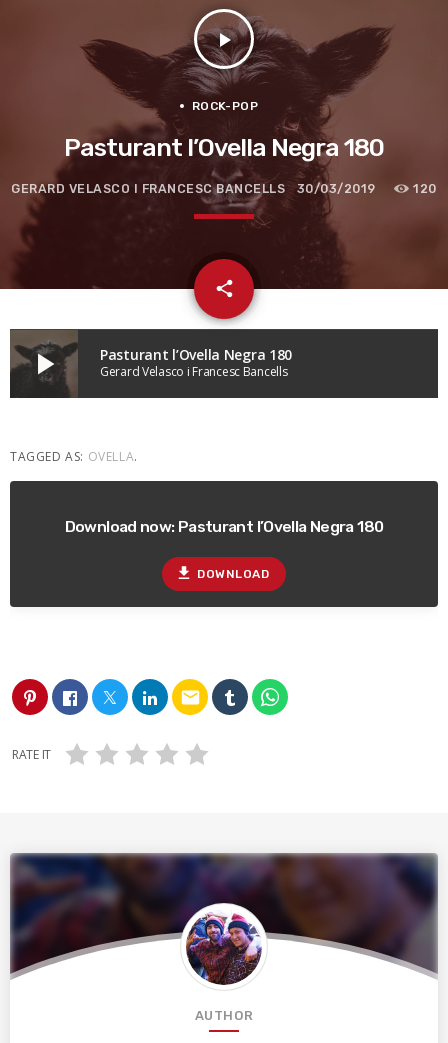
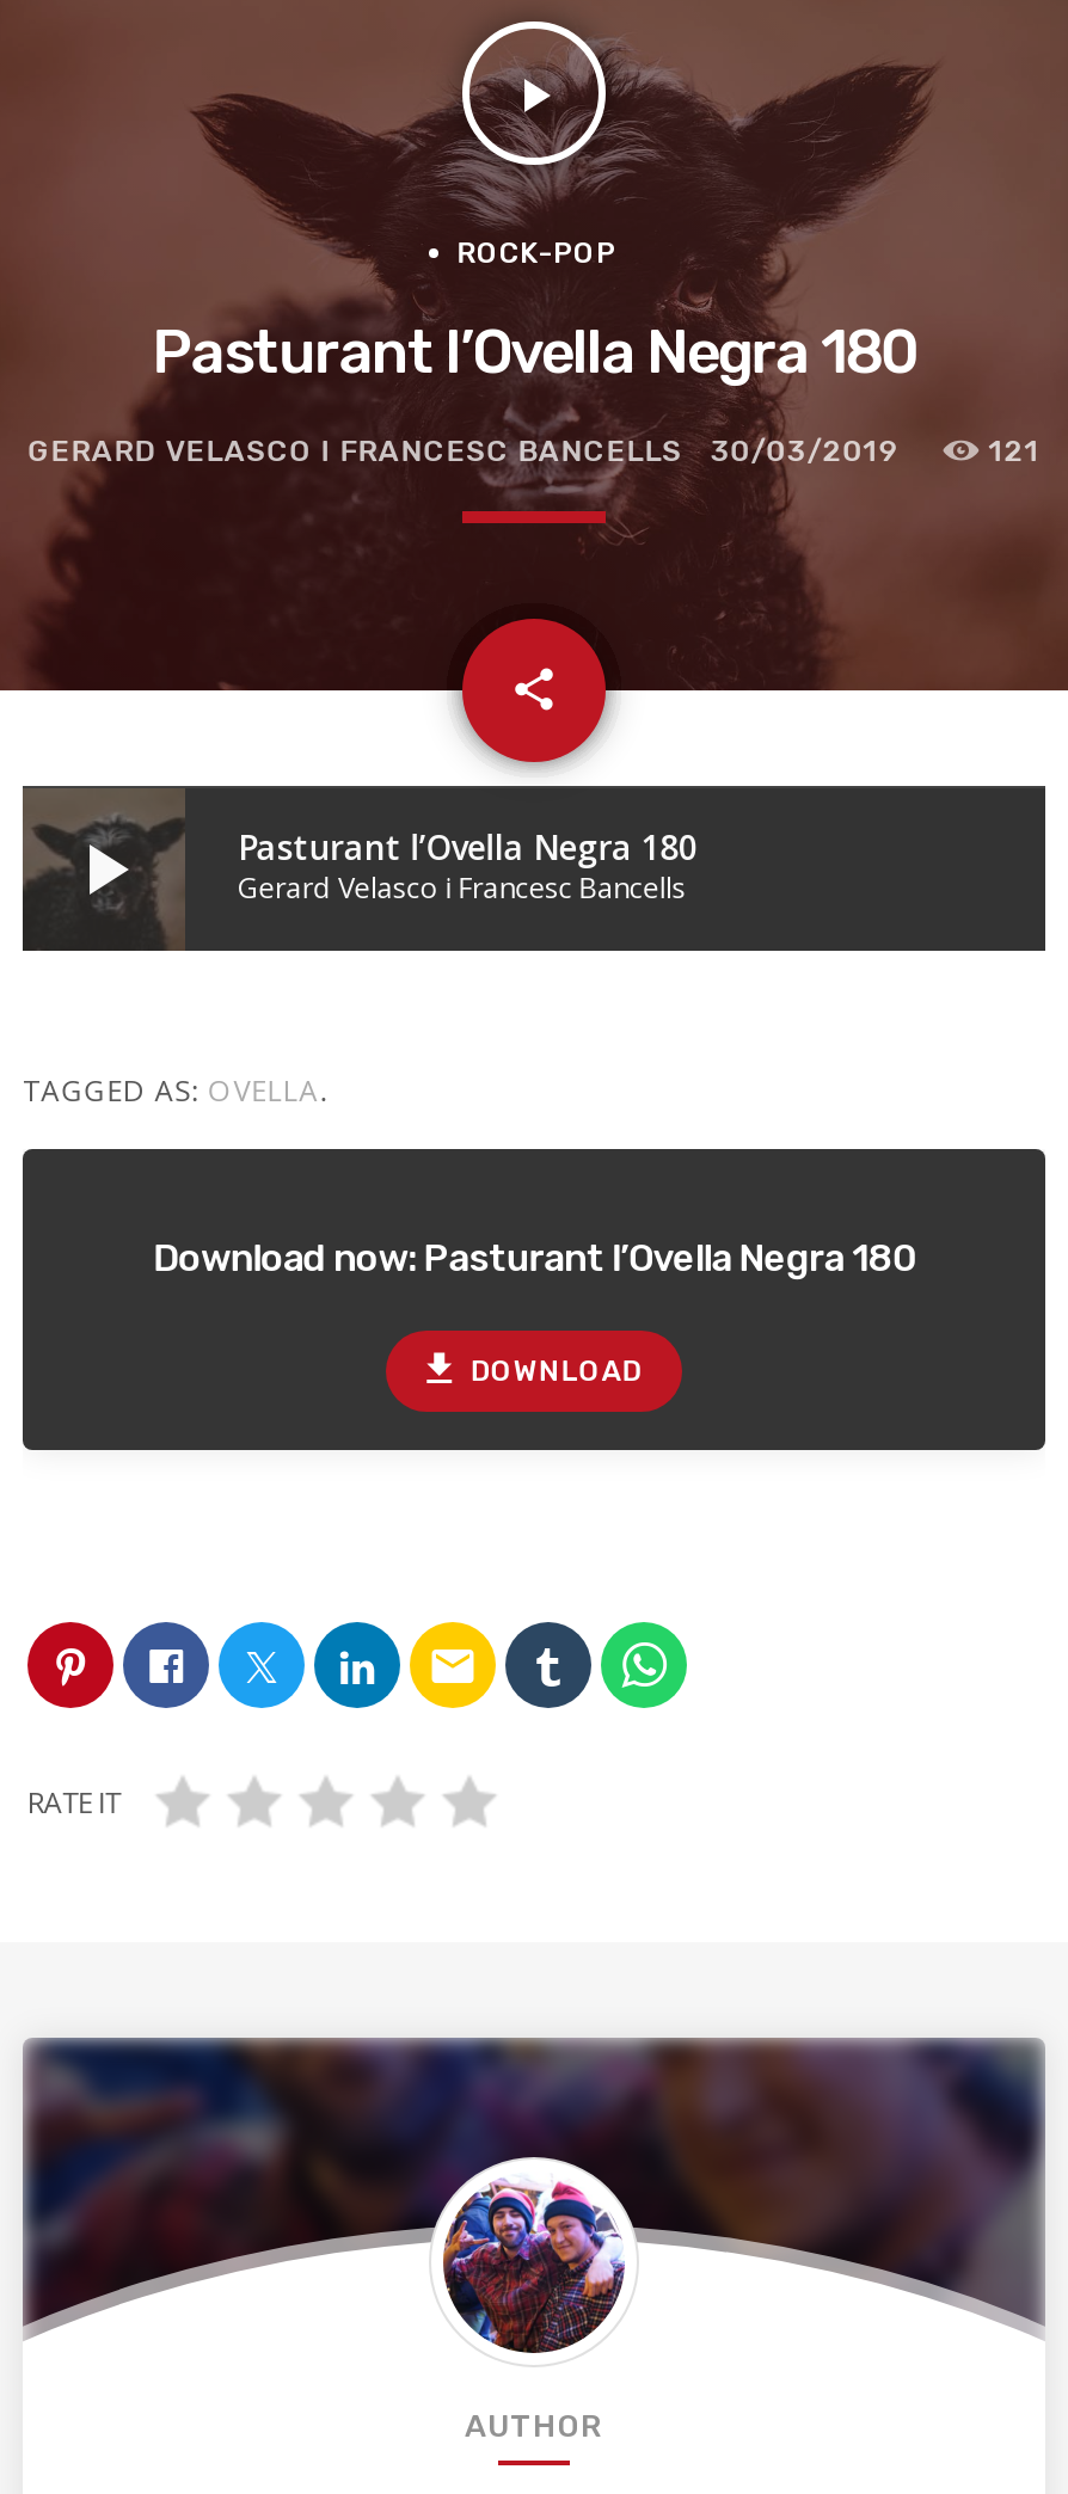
- 120
+ 121
